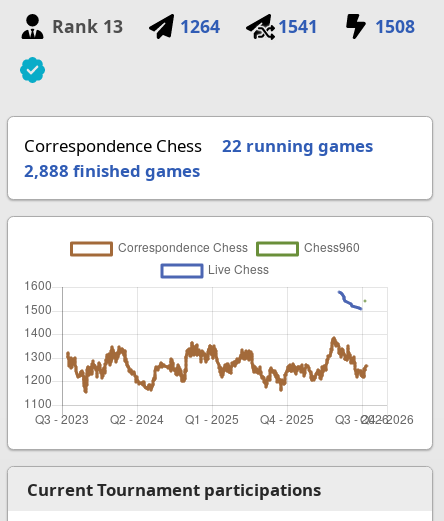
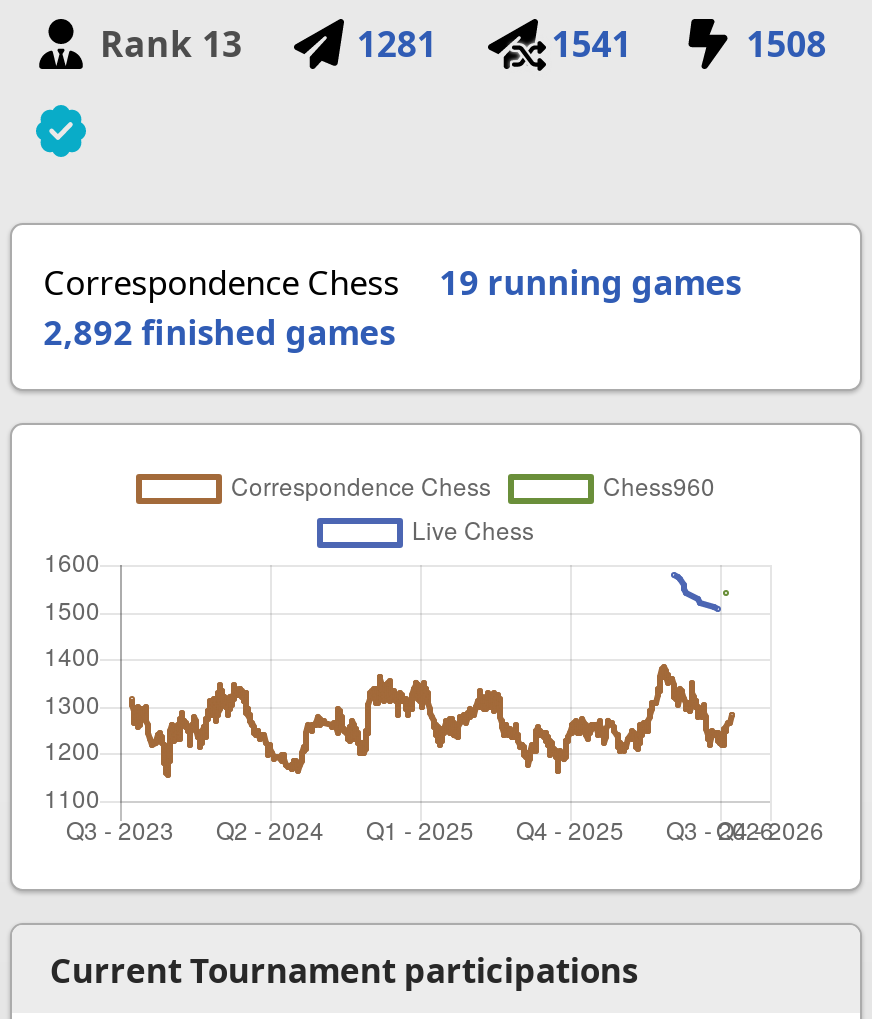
- 1264
+ 1281

- 22 running games
+ 19 running games

- 2,888 finished games
+ 2,892 finished games
